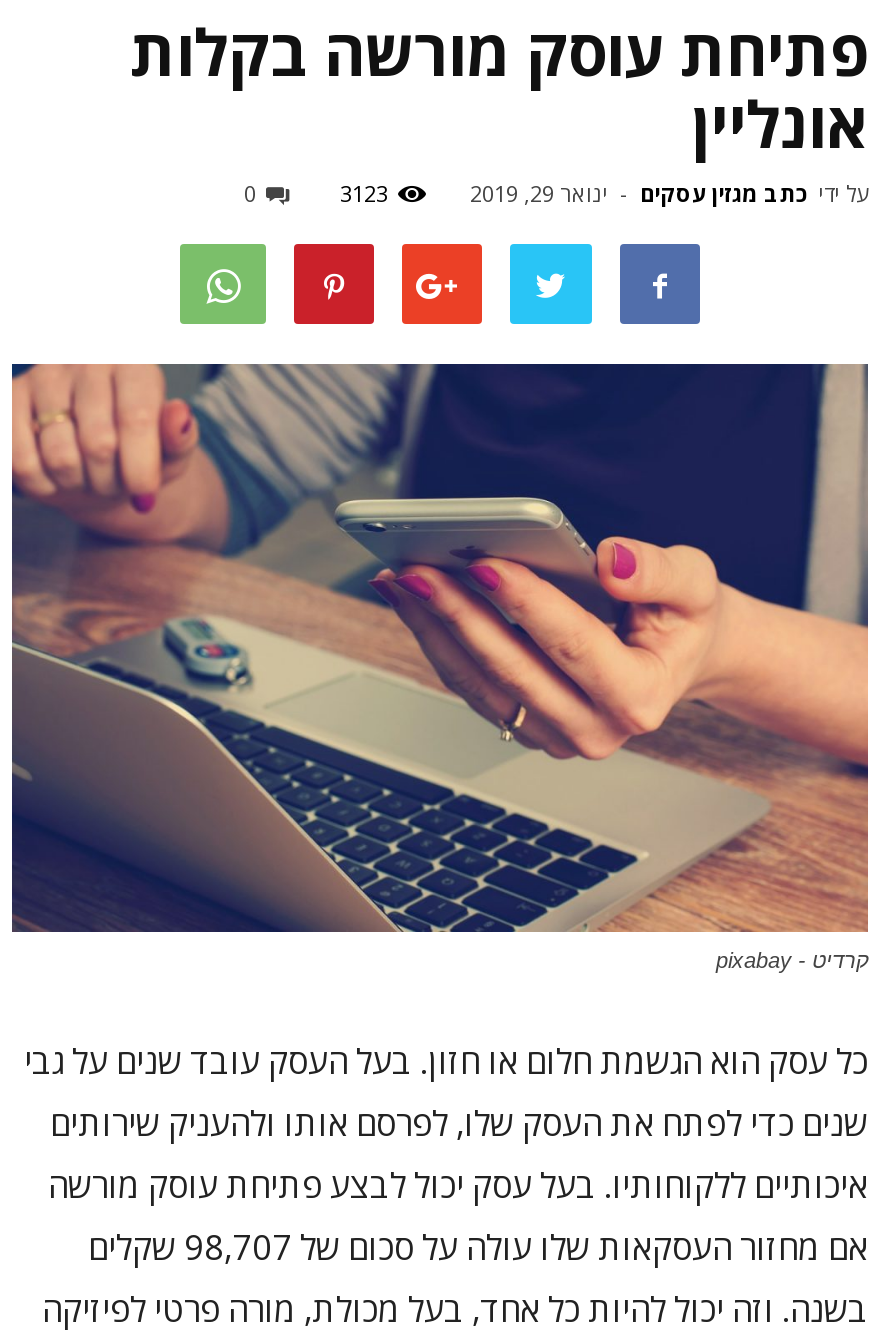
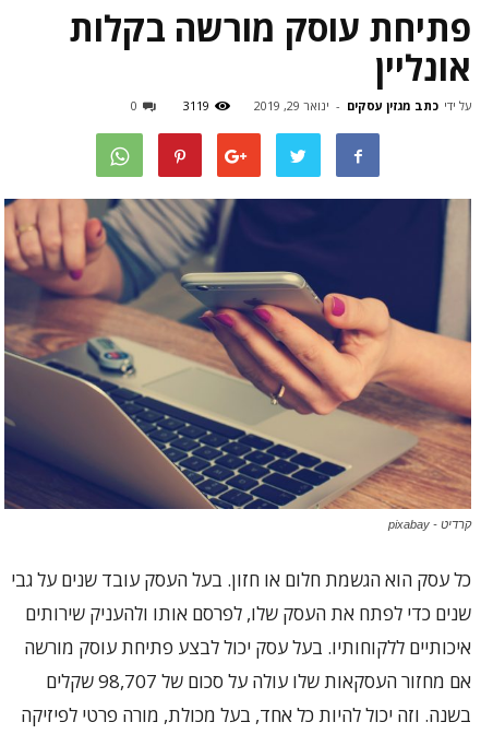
- 3123
+ 3119
